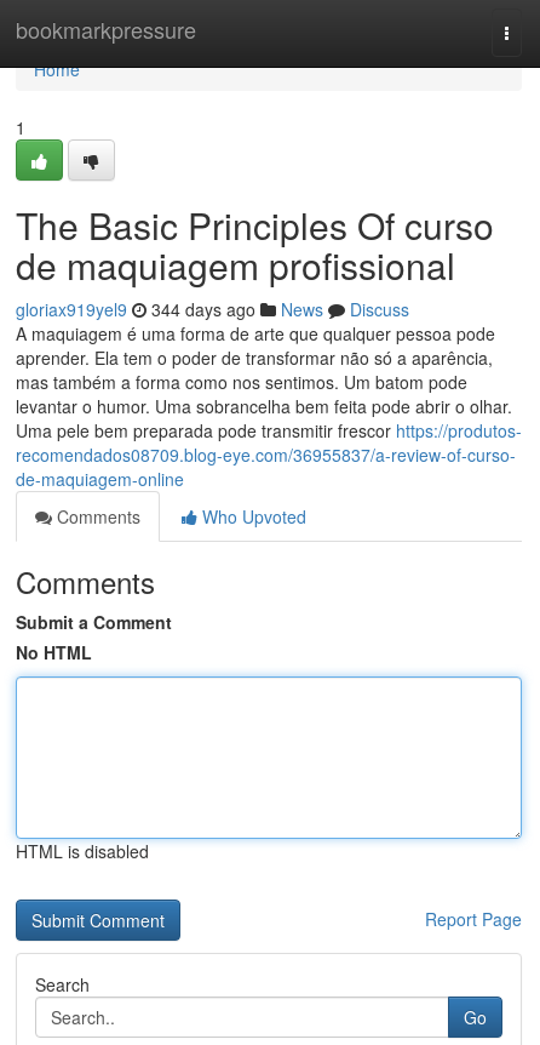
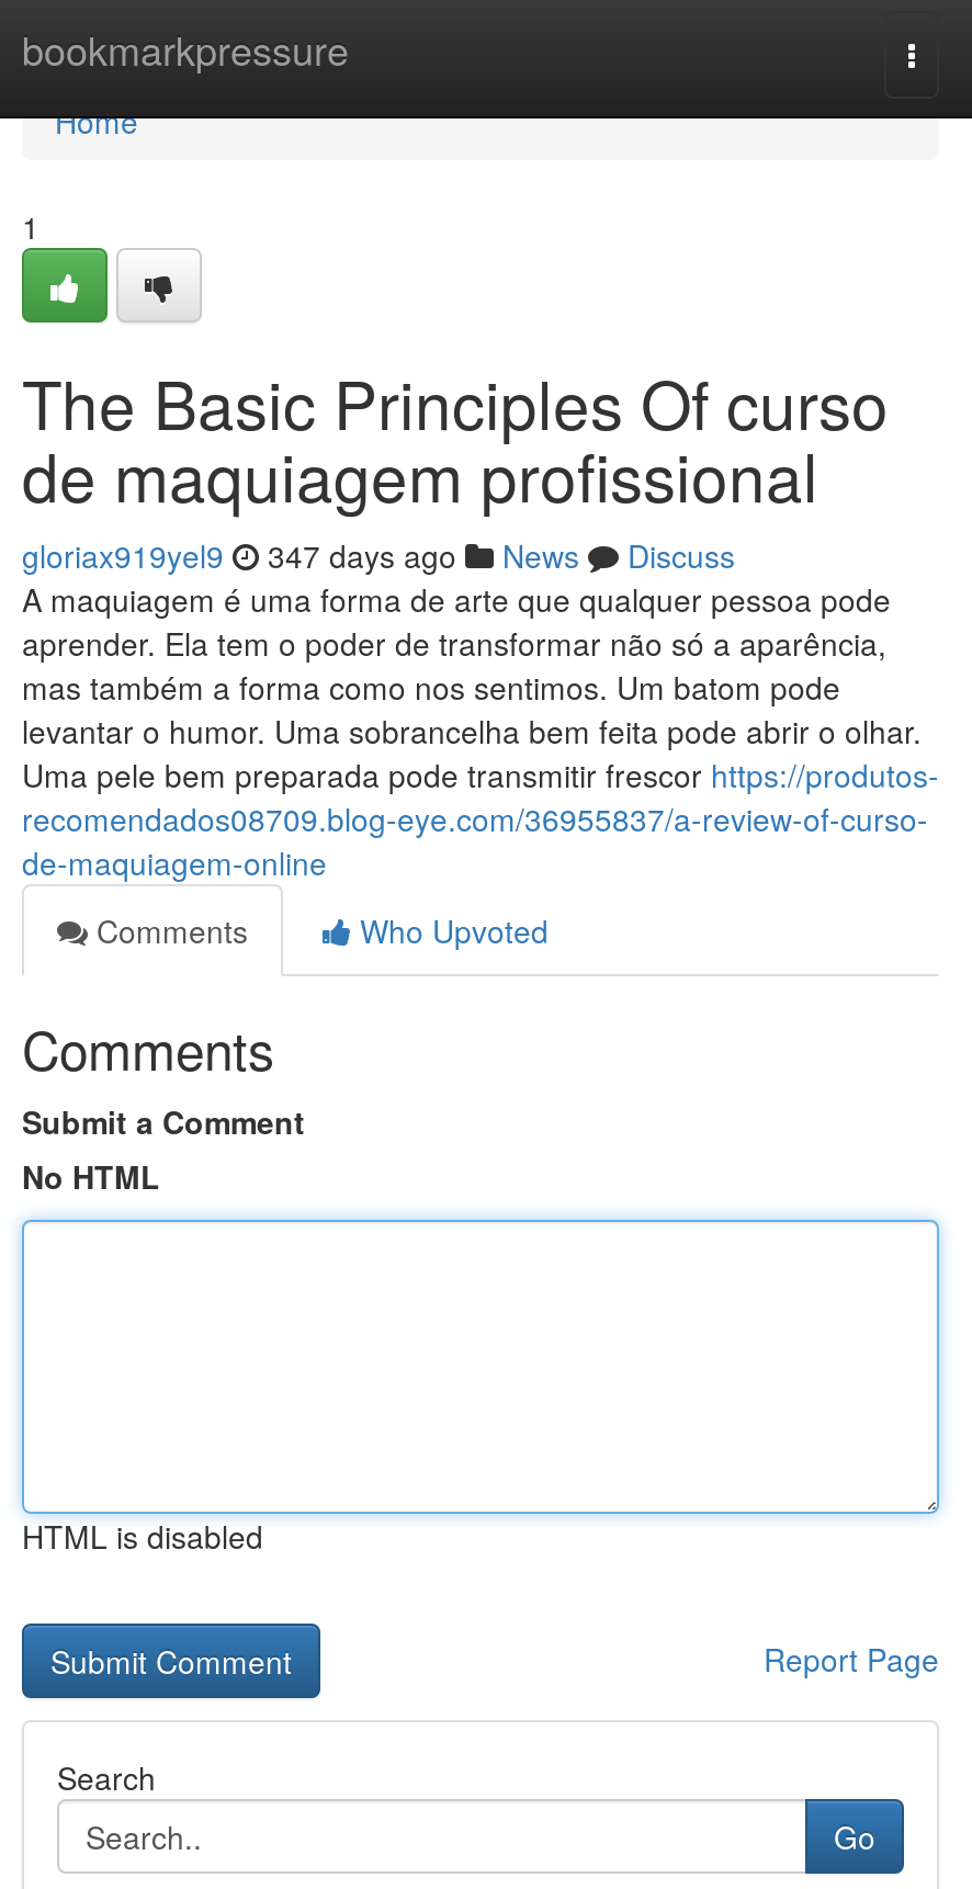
- gloriax919yel9 344 days ago News Discuss
+ gloriax919yel9 347 days ago News Discuss
